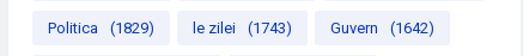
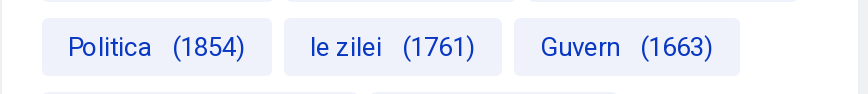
- Politica (1829)
+ Politica (1854)

- le zilei (1743)
+ le zilei (1761)

- Guvern (1642)
+ Guvern (1663)
